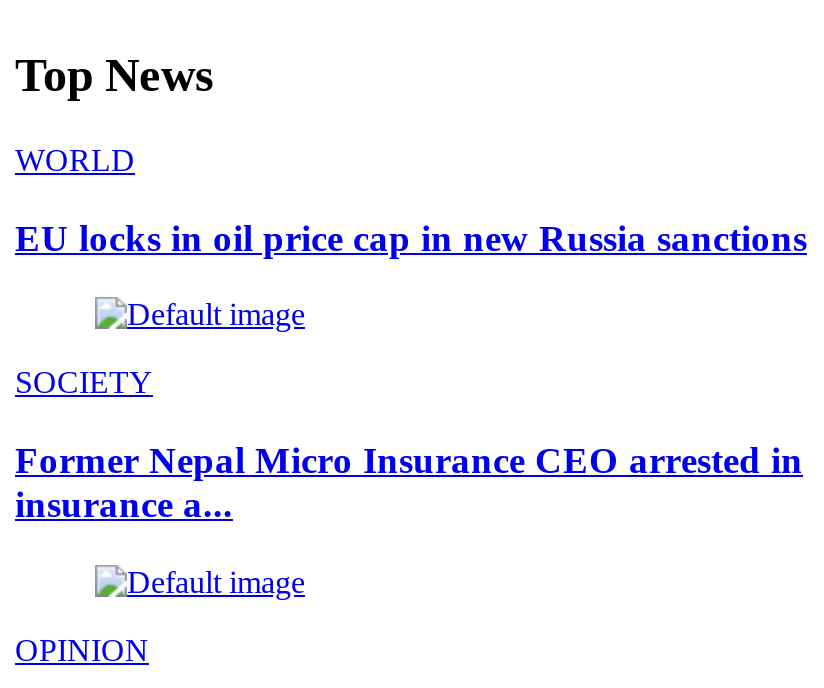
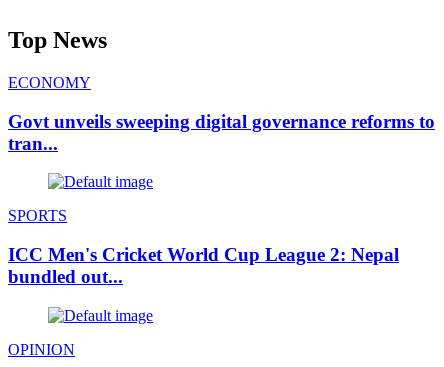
- WORLD
+ ECONOMY

- EU locks in oil price cap in new Russia sanctions
+ Govt unveils sweeping digital governance reforms to
+ tran...

- SOCIETY
+ SPORTS

- Former Nepal Micro Insurance CEO arrested in
- insurance a...
+ ICC Men's Cricket World Cup League 2: Nepal
+ bundled out...
